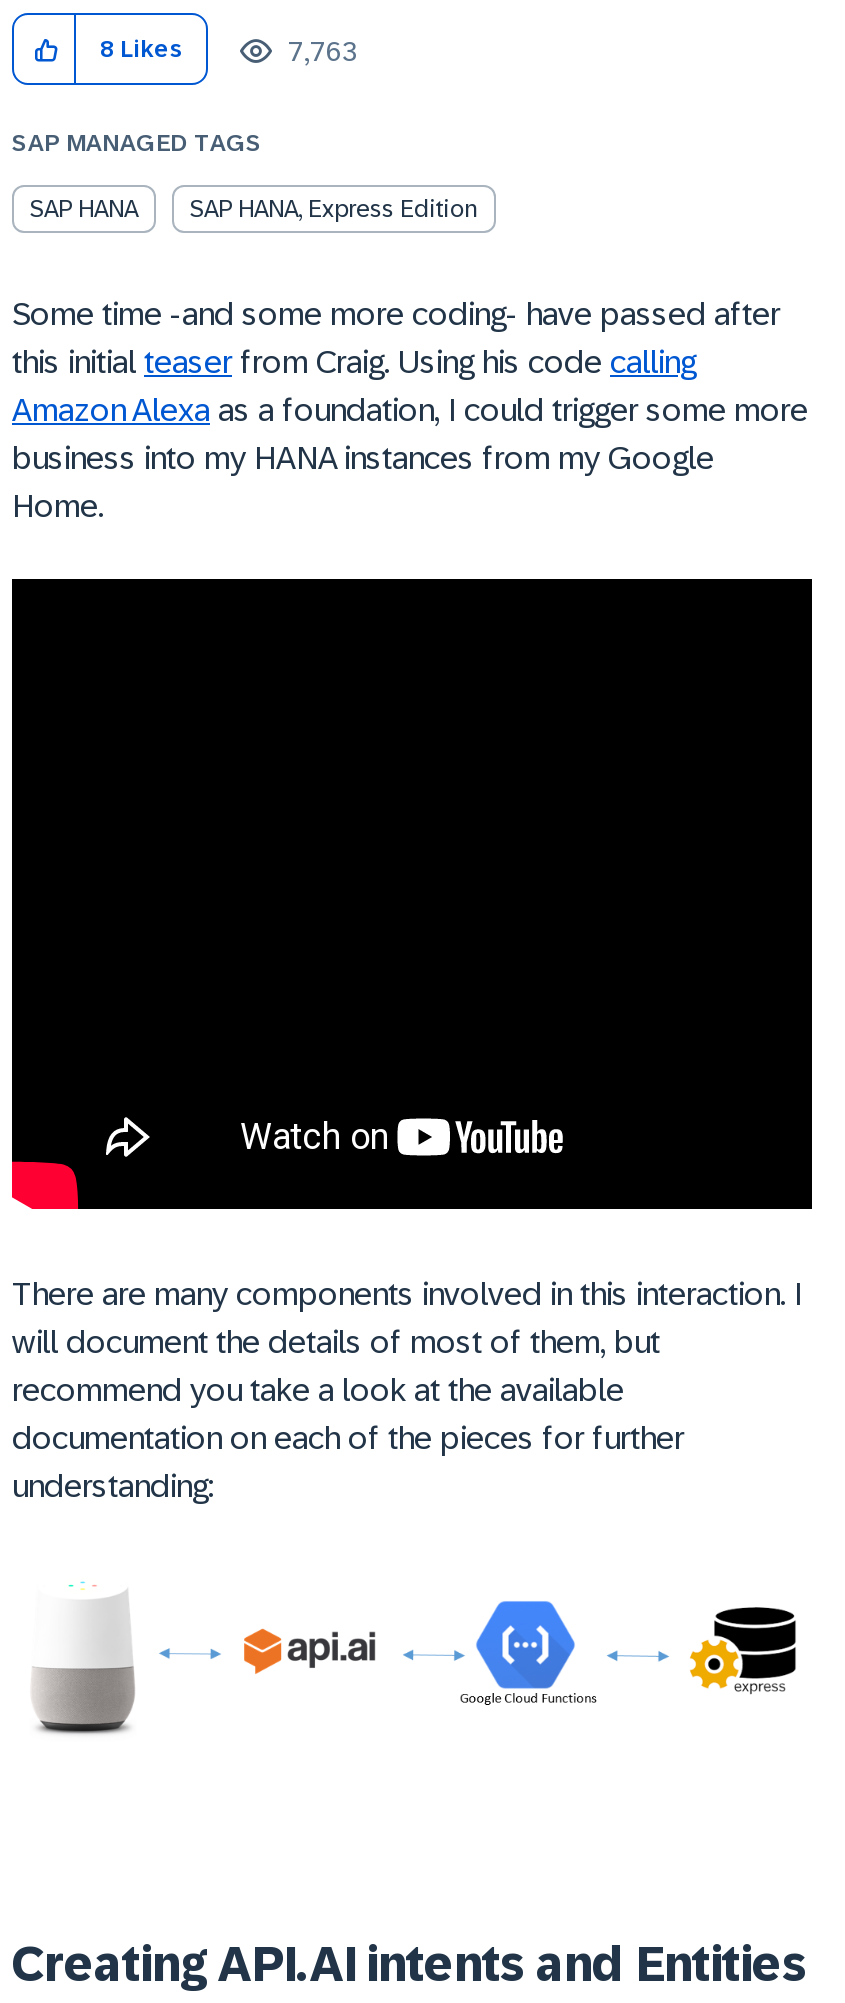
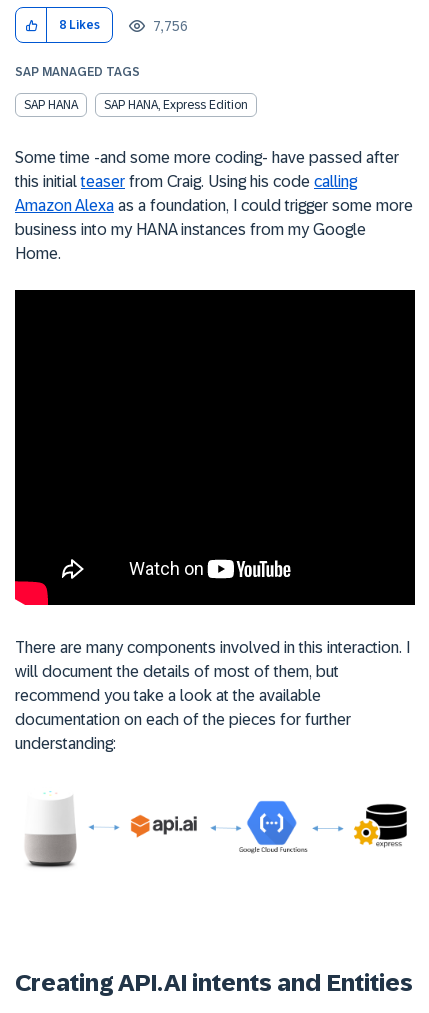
- 7,763
+ 7,756
